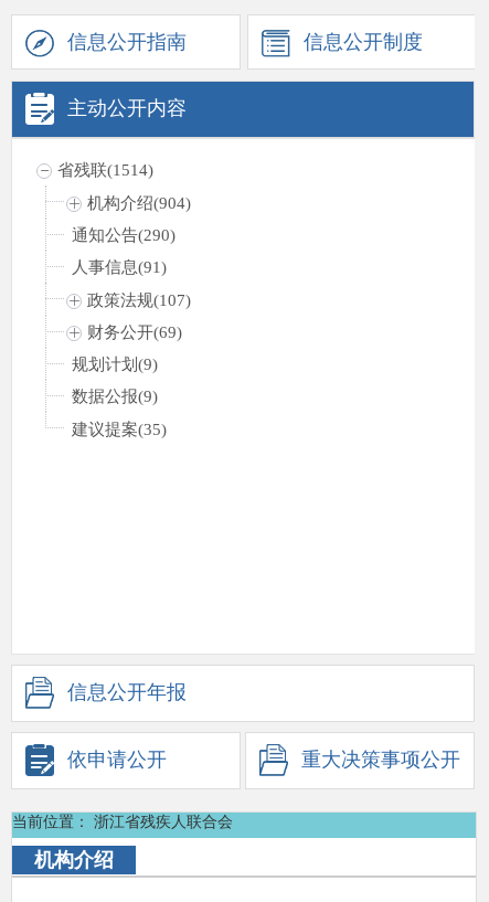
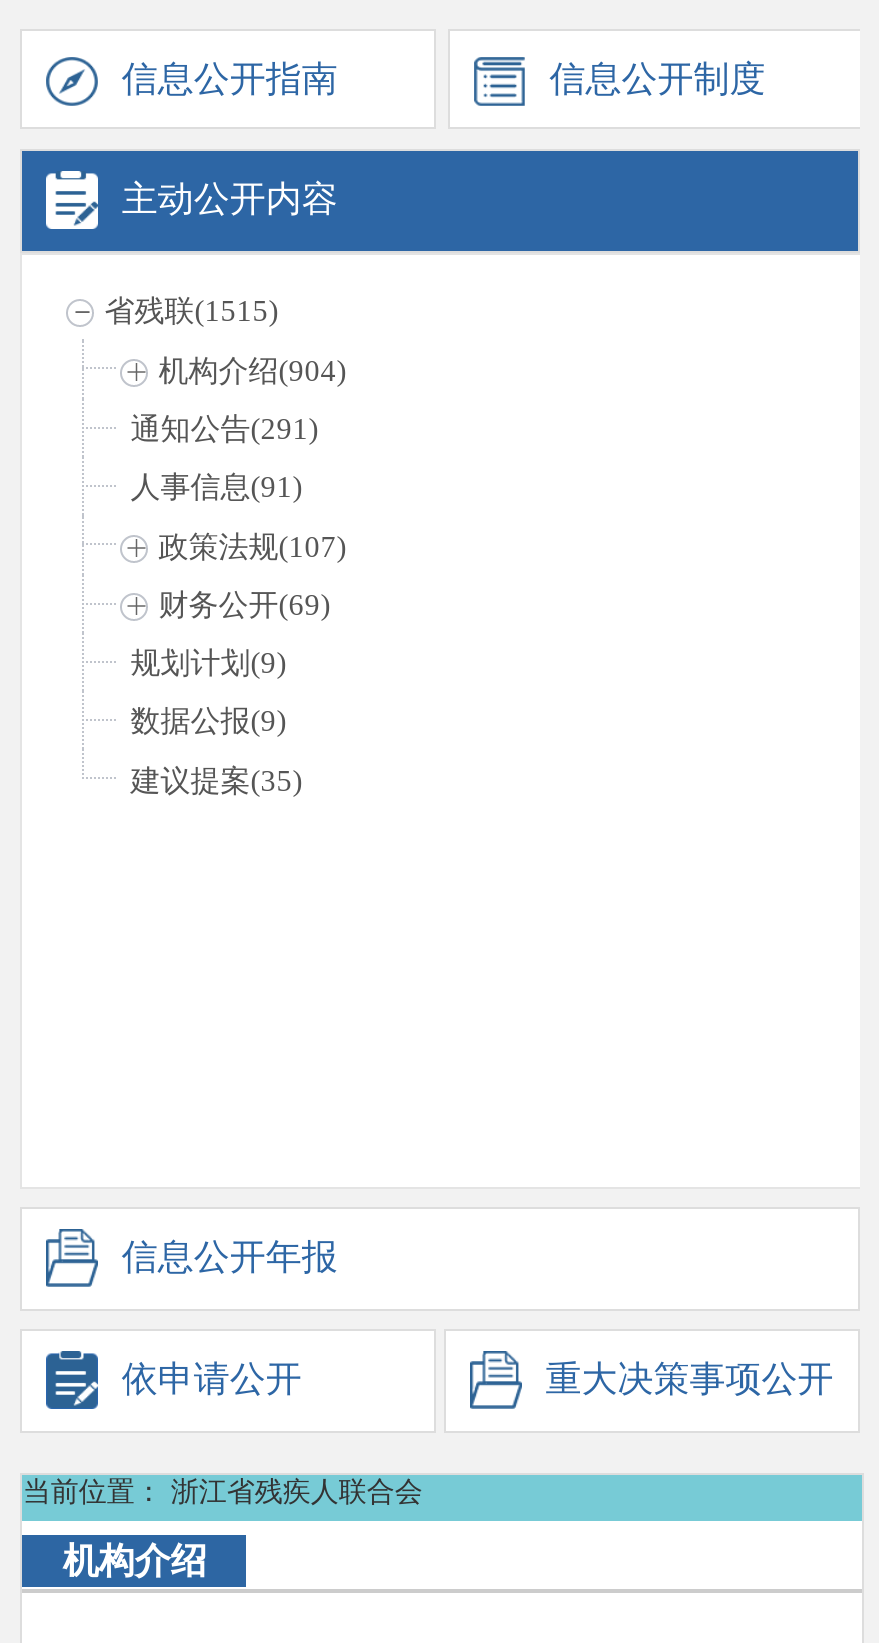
- 省残联(1514)
+ 省残联(1515)

- 通知公告(290)
+ 通知公告(291)
